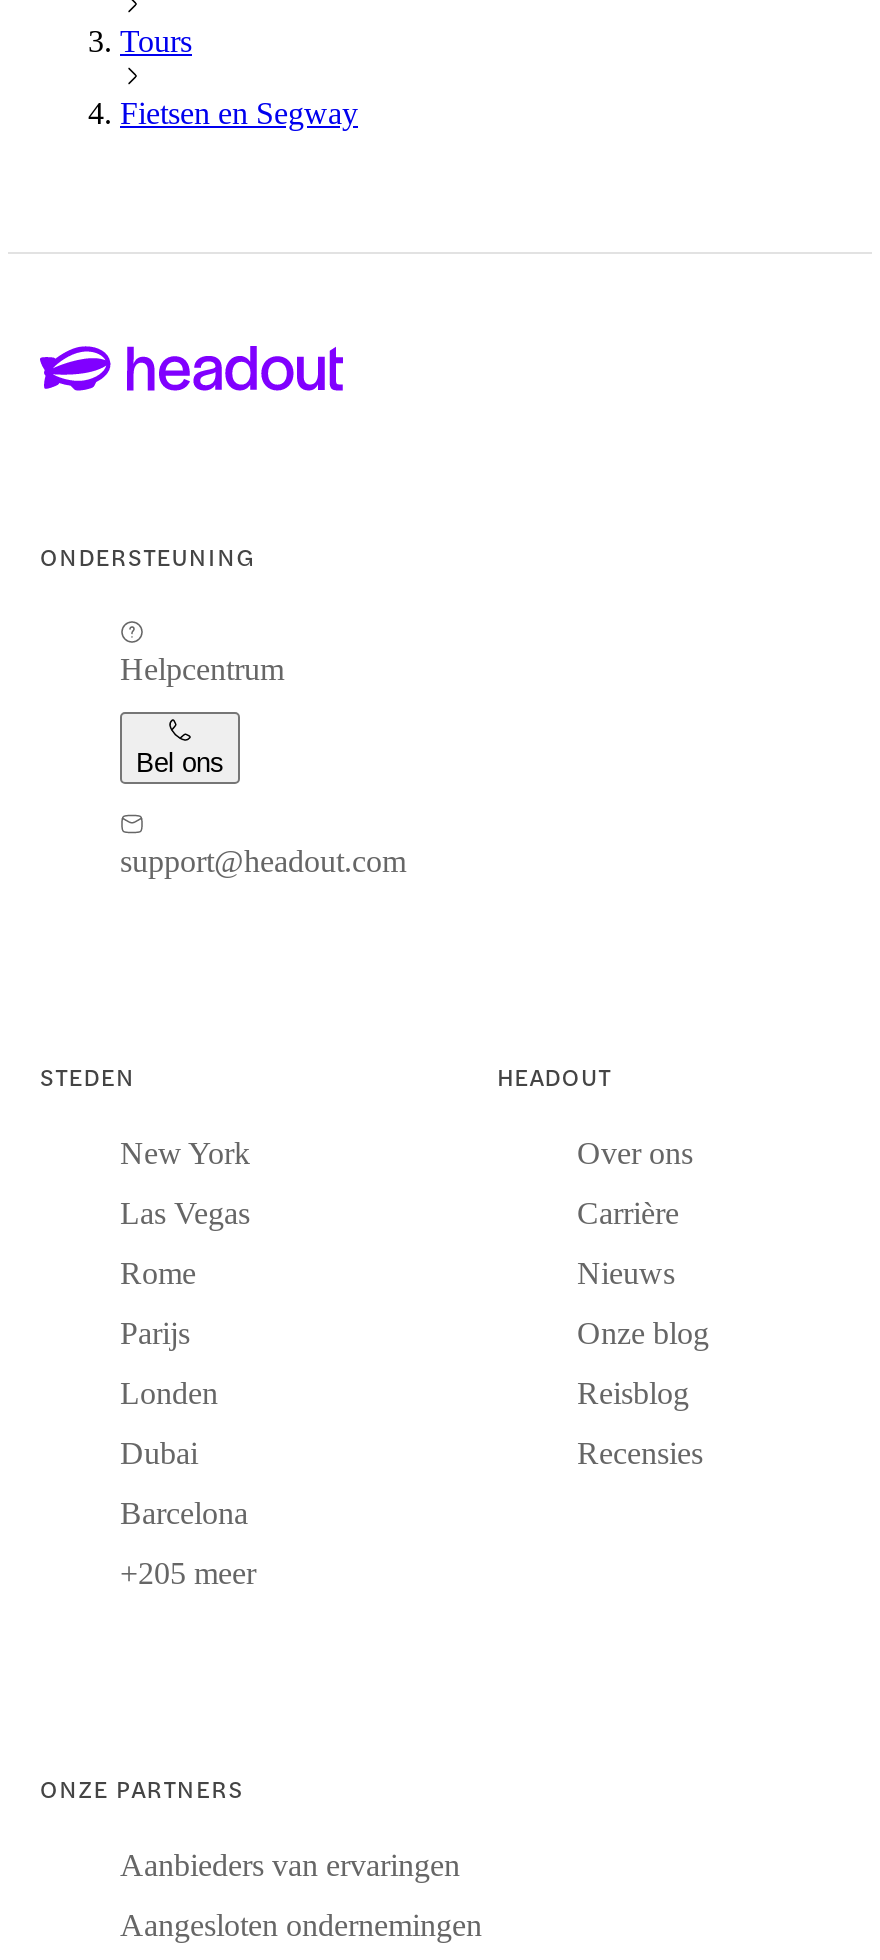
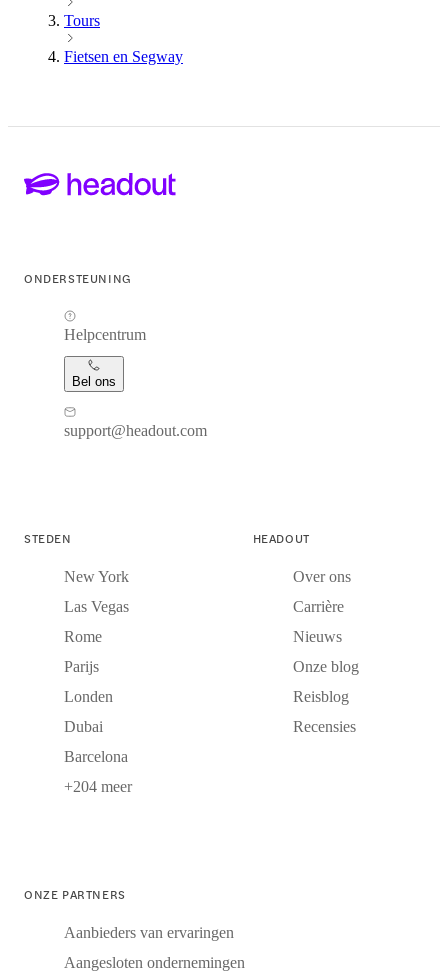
- +205 meer
+ +204 meer
